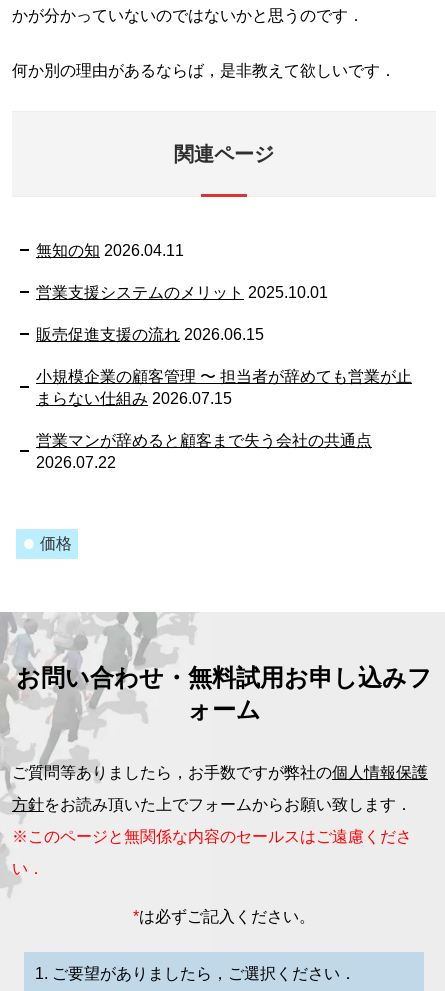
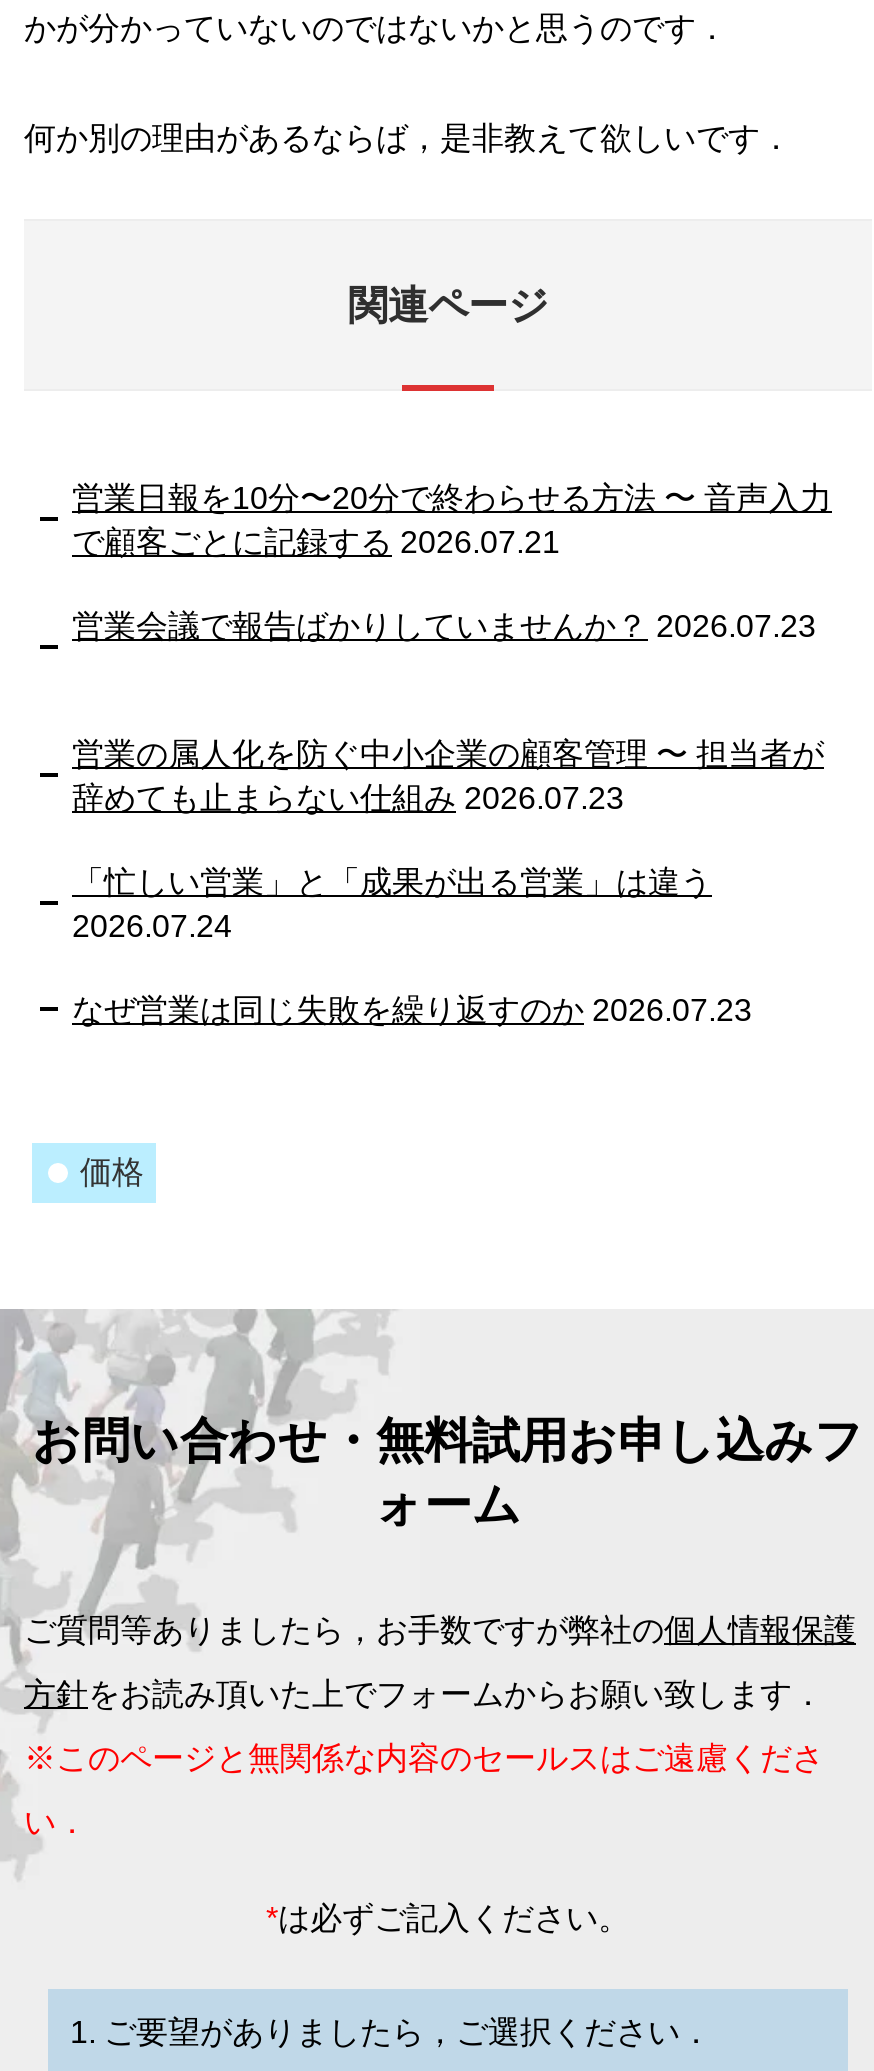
- 無知の知 2026.04.11
+ 営業日報を10分〜20分で終わらせる方法 〜 音声入力
+ で顧客ごとに記録する 2026.07.21

- 営業支援システムのメリット 2025.10.01
+ 営業会議で報告ばかりしていませんか？ 2026.07.23

- 販売促進支援の流れ 2026.06.15
+ 営業の属人化を防ぐ中小企業の顧客管理 〜 担当者が
+ 辞めても止まらない仕組み 2026.07.23

- 小規模企業の顧客管理 〜 担当者が辞めても営業が止
- まらない仕組み 2026.07.15
+ 「忙しい営業」と「成果が出る営業」は違う
+ 2026.07.24

- 営業マンが辞めると顧客まで失う会社の共通点
- 2026.07.22
+ なぜ営業は同じ失敗を繰り返すのか 2026.07.23
